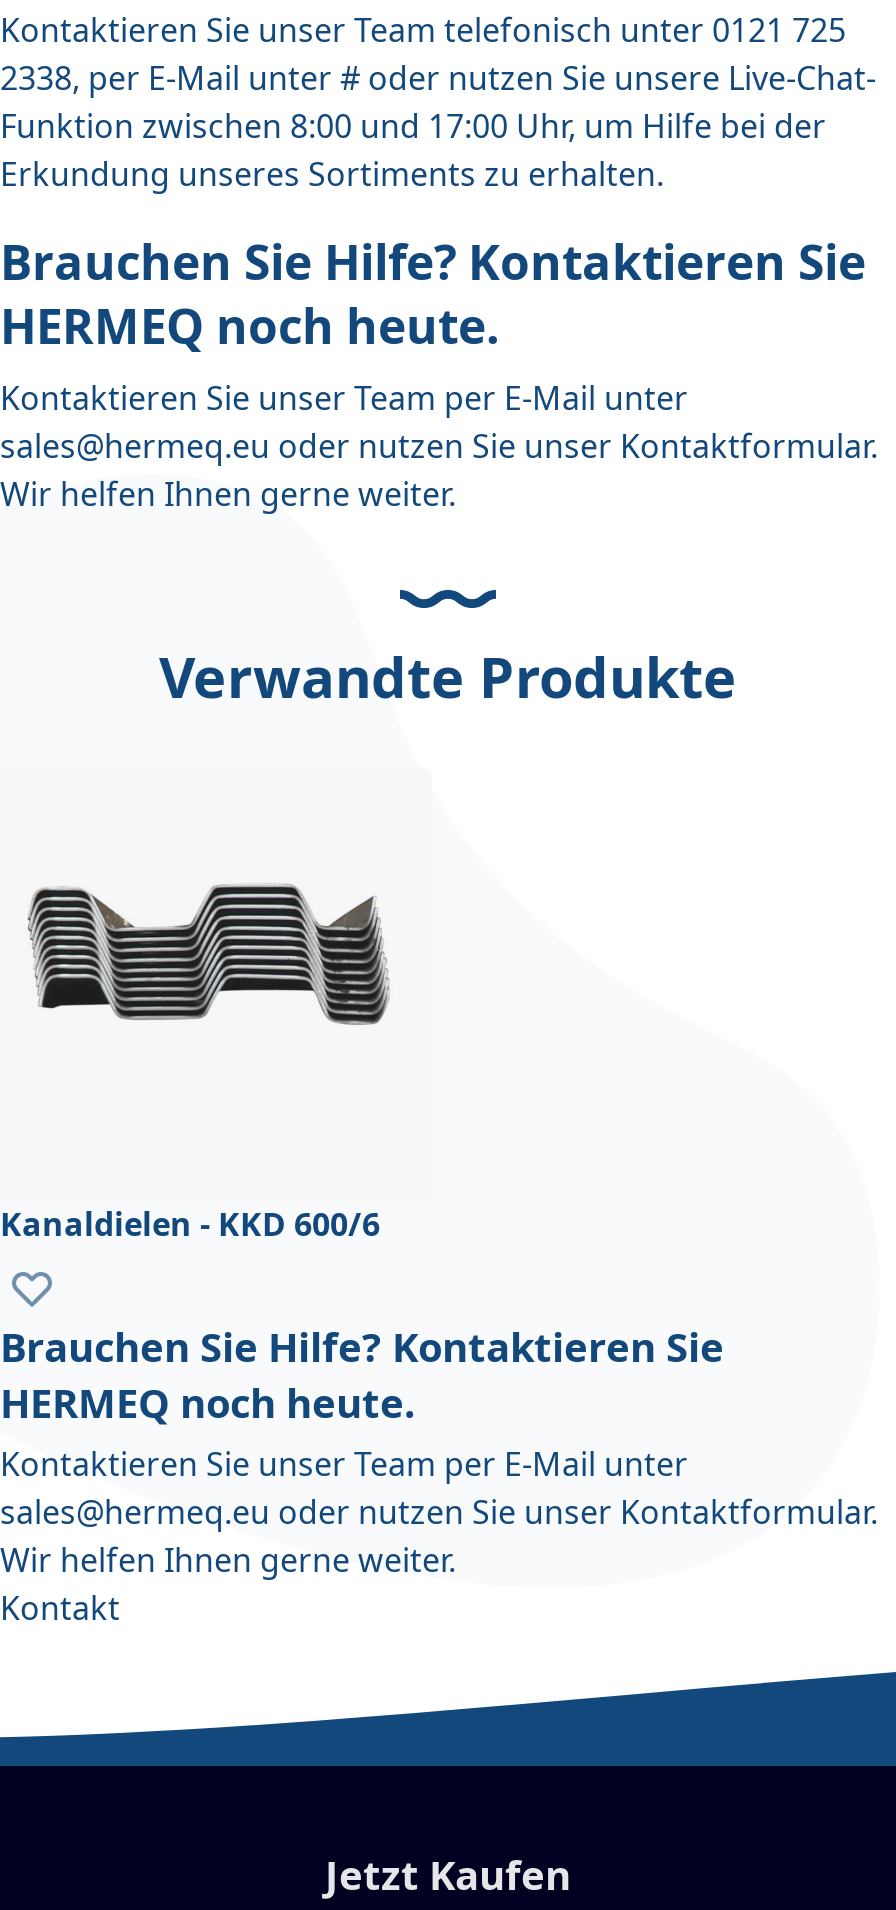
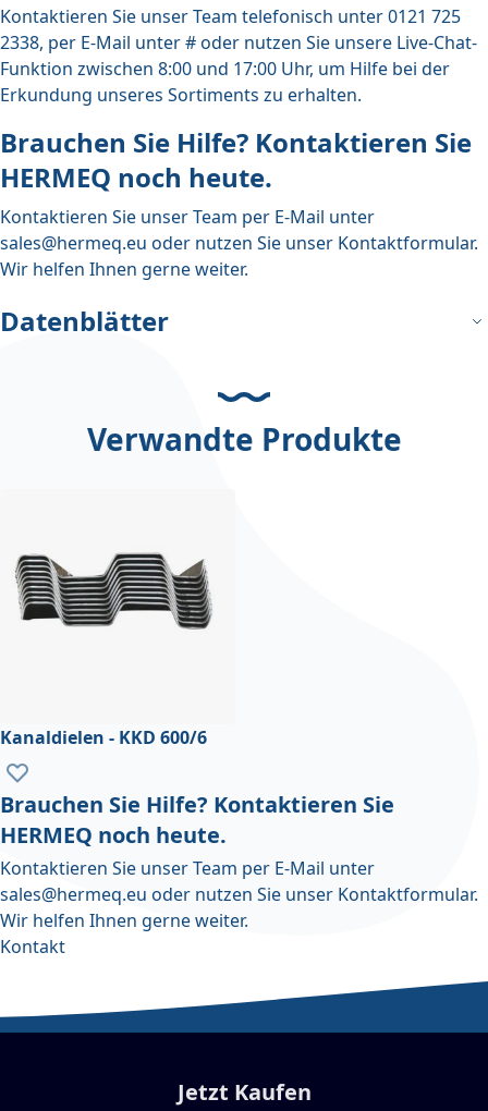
+ Datenblätter
